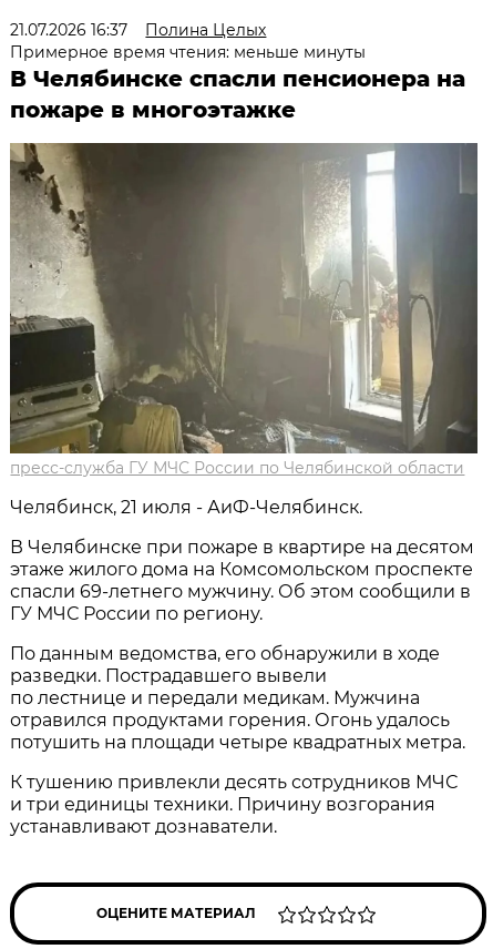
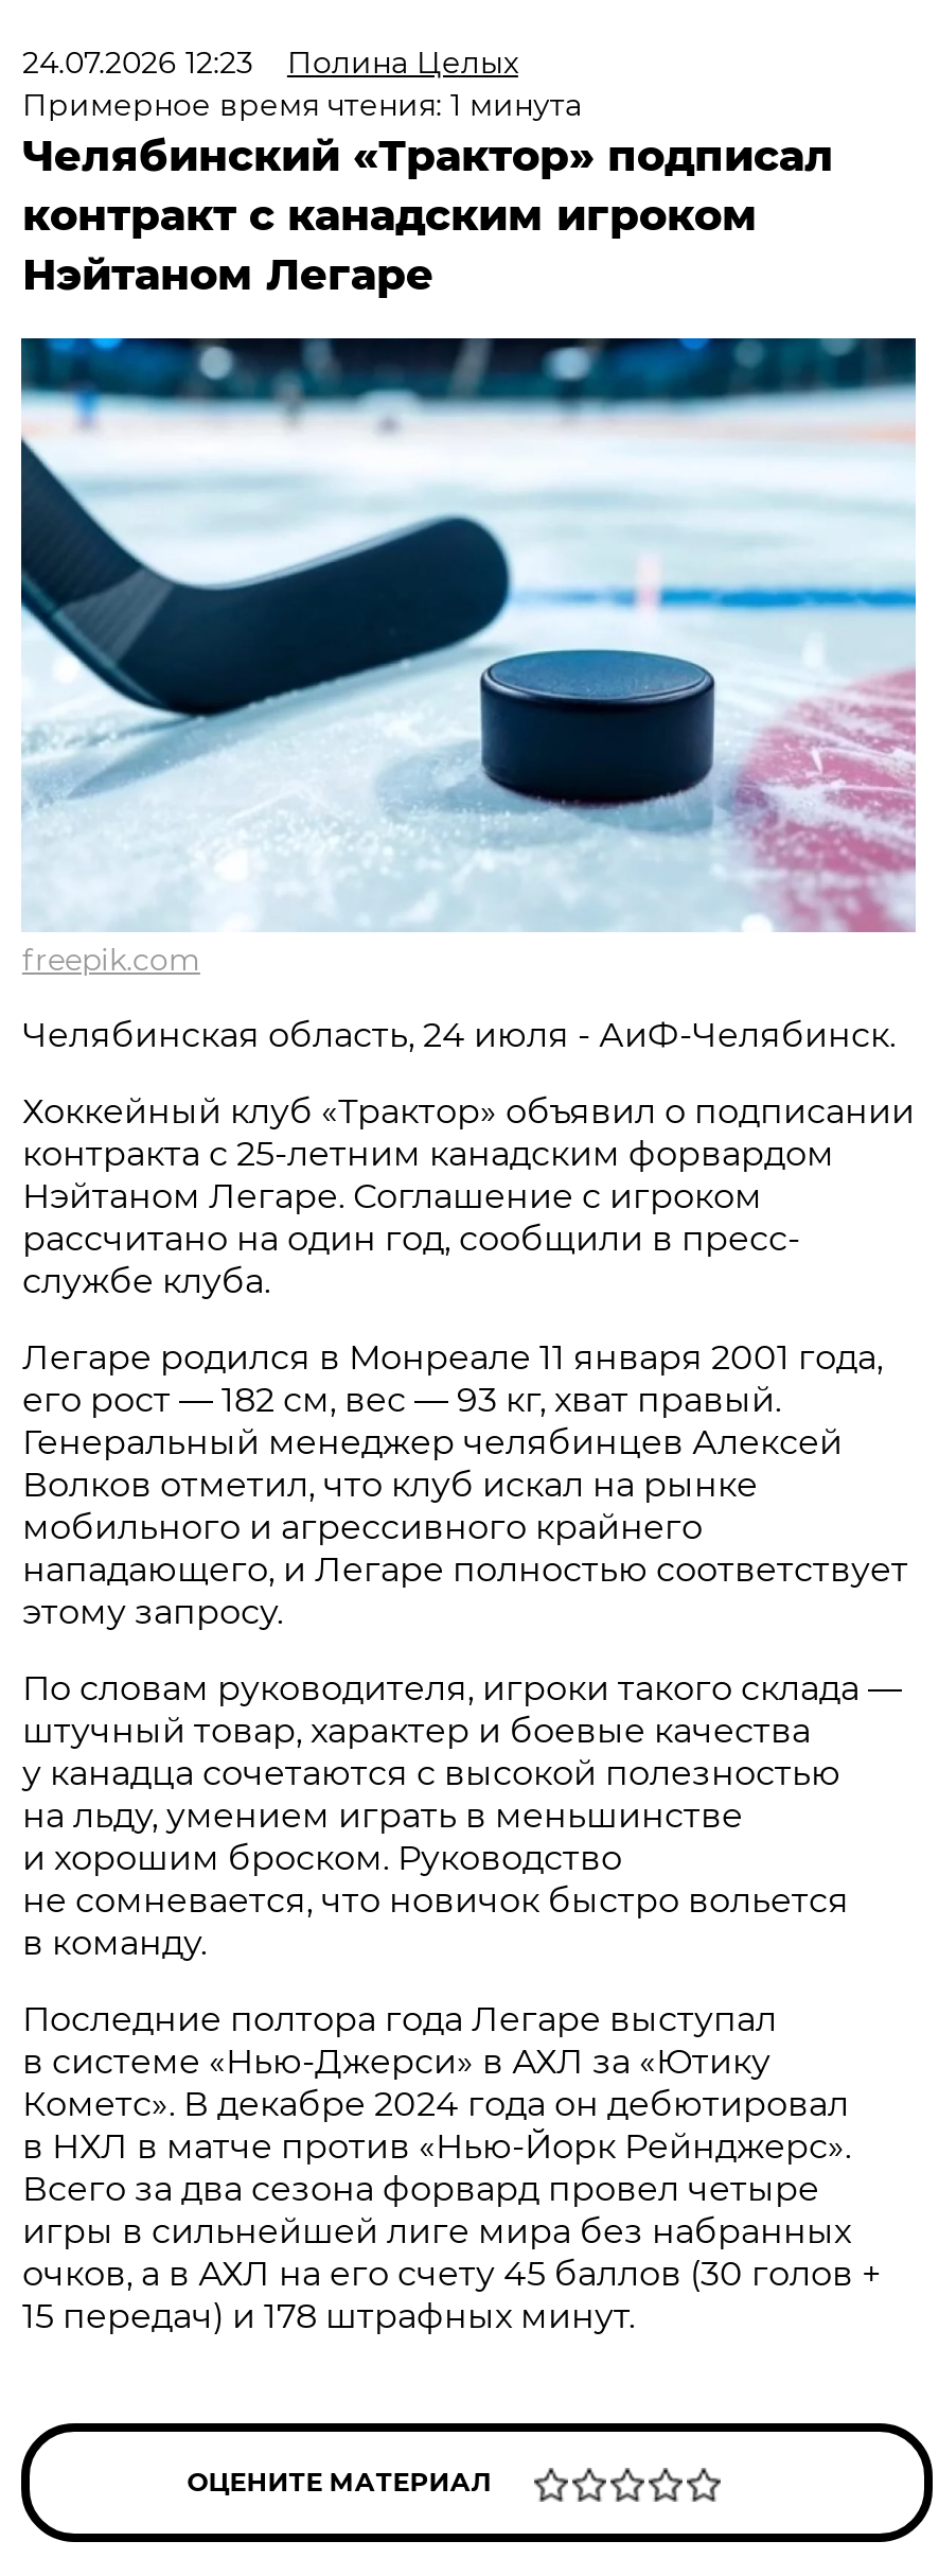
- 21.07.2026 16:37 Полина Целых
+ 24.07.2026 12:23 Полина Целых

- Примерное время чтения: меньше минуты
- В Челябинске спасли пенсионера на
- пожаре в многоэтажке
+ Примерное время чтения: 1 минута
+ Челябинский «Трактор» подписал
+ контракт с канадским игроком
+ Нэйтаном Легаре

- [image]
+ [image]

- пресс-служба ГУ МЧС России по Челябинской области
- Челябинск, 21 июля - АиФ-Челябинск.
- В Челябинске при пожаре в квартире на десятом
- этаже жилого дома на Комсомольском проспекте
- спасли 69-летнего мужчину. Об этом сообщили в
- ГУ МЧС России по региону.
- По данным ведомства, его обнаружили в ходе
- разведки. Пострадавшего вывели
- по лестнице и передали медикам. Мужчина
- отравился продуктами горения. Огонь удалось
- потушить на площади четыре квадратных метра.
- К тушению привлекли десять сотрудников МЧС
- и три единицы техники. Причину возгорания
- устанавливают дознаватели.
+ freepik.com
+ Челябинская область, 24 июля - АиФ-Челябинск.
+ Хоккейный клуб «Трактор» объявил о подписании
+ контракта с 25-летним канадским форвардом
+ Нэйтаном Легаре. Соглашение с игроком
+ рассчитано на один год, сообщили в пресс-
+ службе клуба.
+ Легаре родился в Монреале 11 января 2001 года,
+ его рост — 182 см, вес — 93 кг, хват правый.
+ Генеральный менеджер челябинцев Алексей
+ Волков отметил, что клуб искал на рынке
+ мобильного и агрессивного крайнего
+ нападающего, и Легаре полностью соответствует
+ этому запросу.
+ По словам руководителя, игроки такого склада —
+ штучный товар, характер и боевые качества
+ у канадца сочетаются с высокой полезностью
+ на льду, умением играть в меньшинстве
+ и хорошим броском. Руководство
+ не сомневается, что новичок быстро вольется
+ в команду.
+ Последние полтора года Легаре выступал
+ в системе «Нью-Джерси» в АХЛ за «Ютику
+ Кометс». В декабре 2024 года он дебютировал
+ в НХЛ в матче против «Нью-Йорк Рейнджерс».
+ Всего за два сезона форвард провел четыре
+ игры в сильнейшей лиге мира без набранных
+ очков, а в АХЛ на его счету 45 баллов (30 голов +
+ 15 передач) и 178 штрафных минут.
